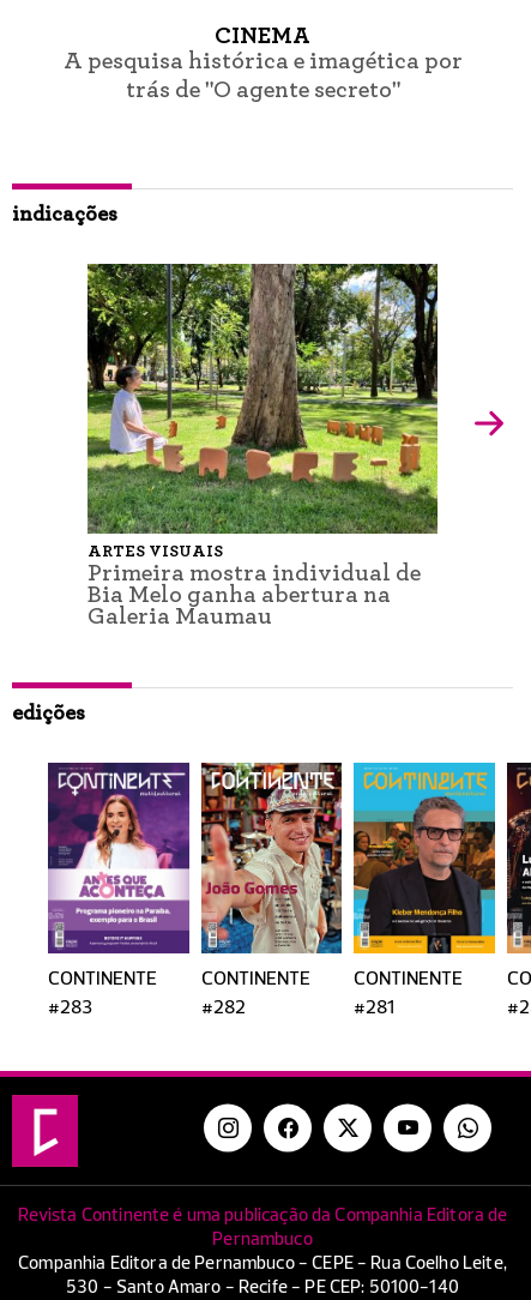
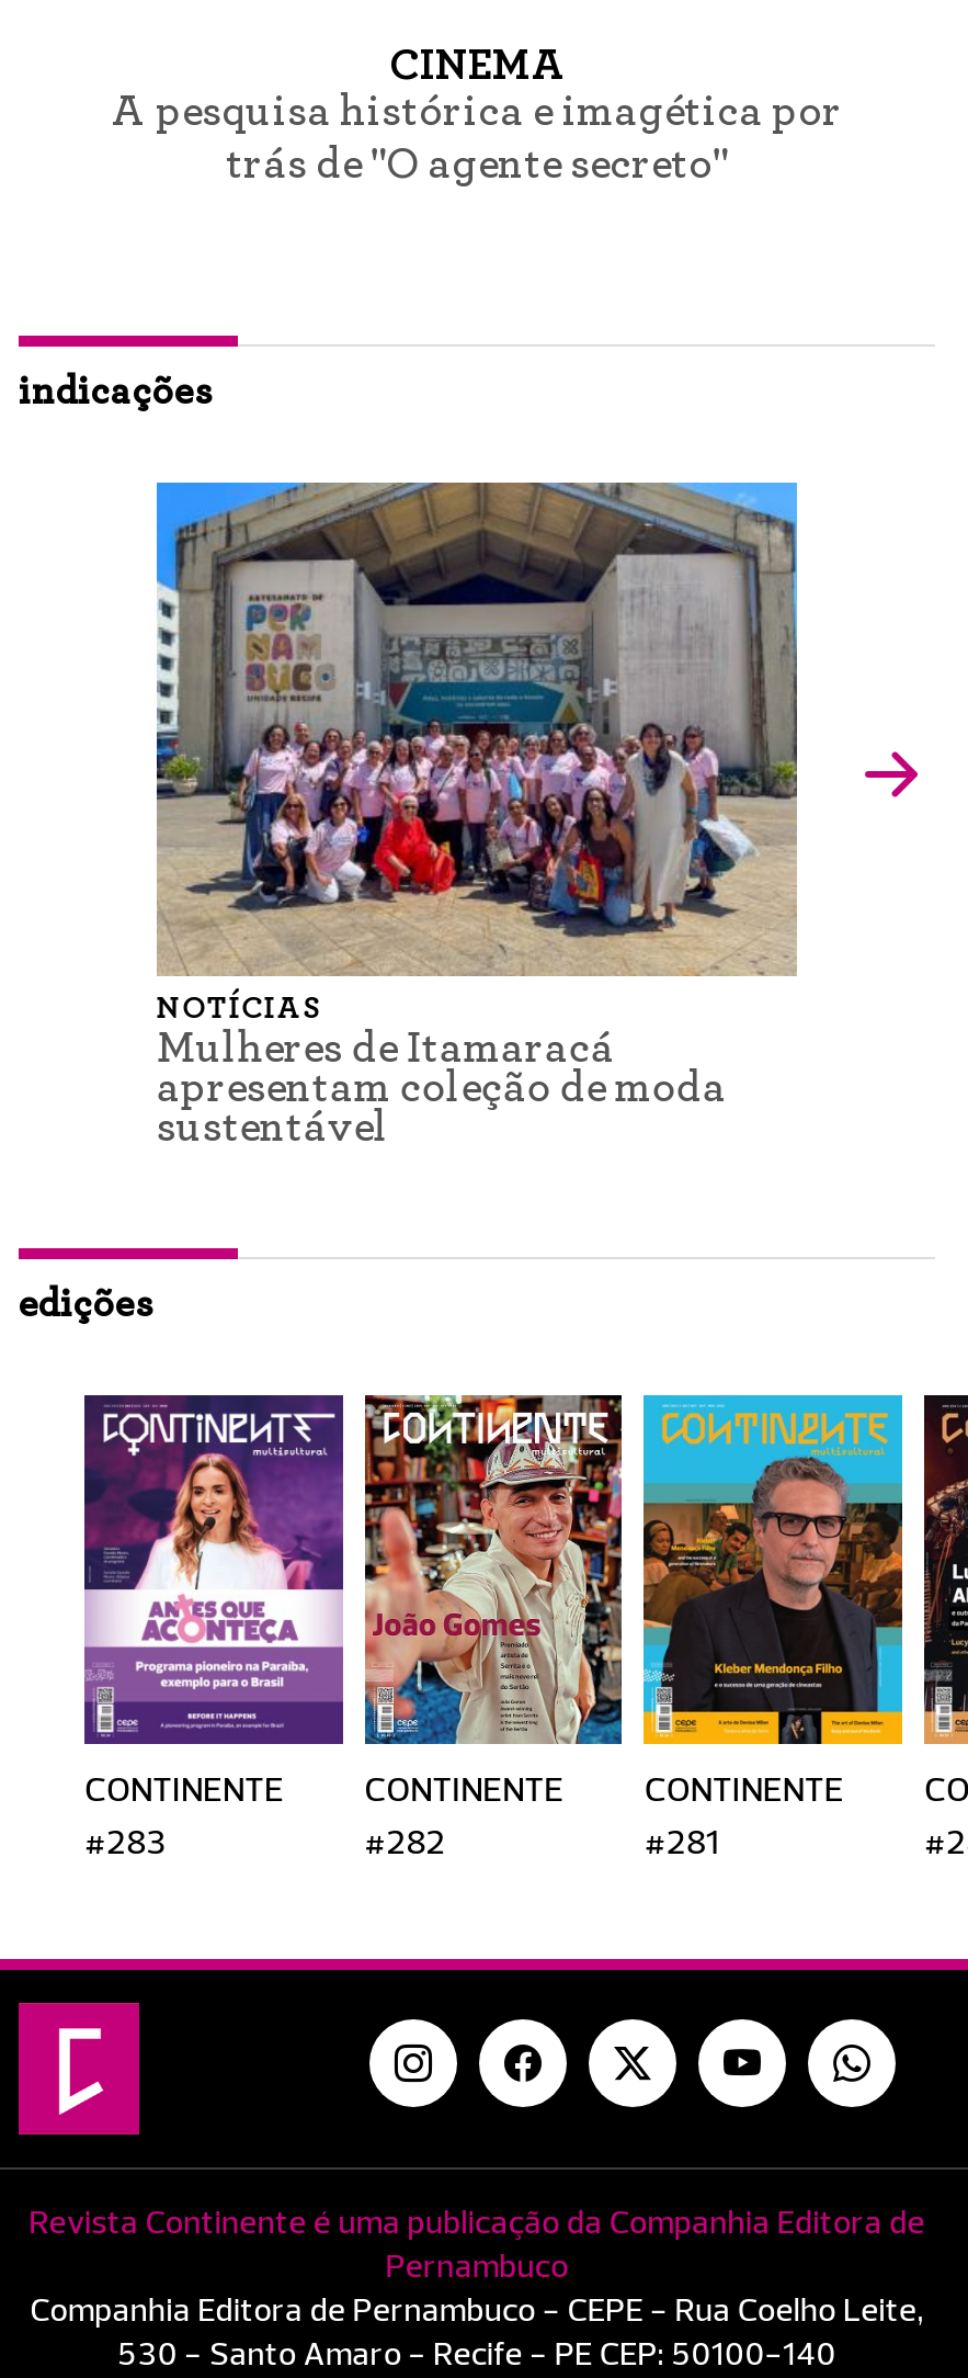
- [image]
- ARTES VISUAIS
- Primeira mostra individual de
- Bia Melo ganha abertura na
- Galeria Maumau
+ [image]
+ NOTÍCIAS
+ Mulheres de Itamaracá
+ apresentam coleção de moda
+ sustentável
